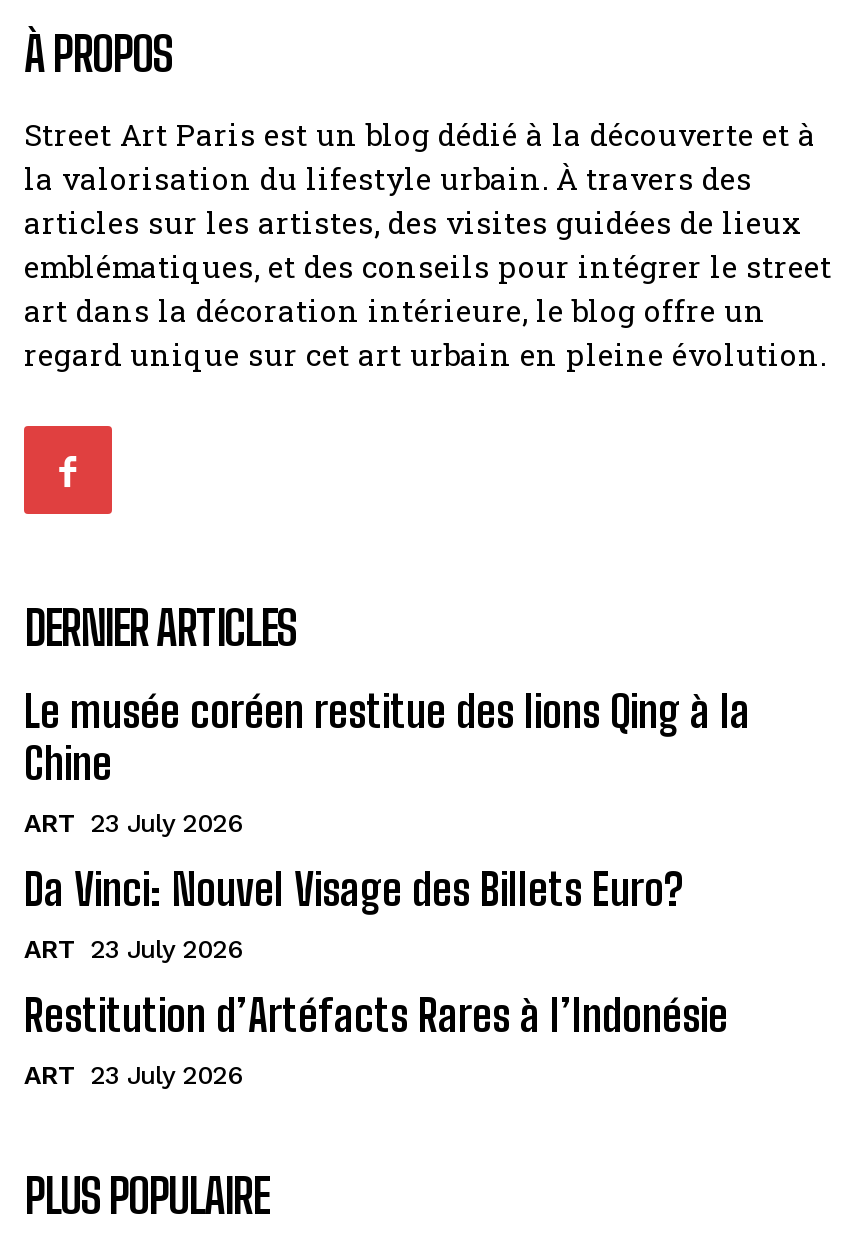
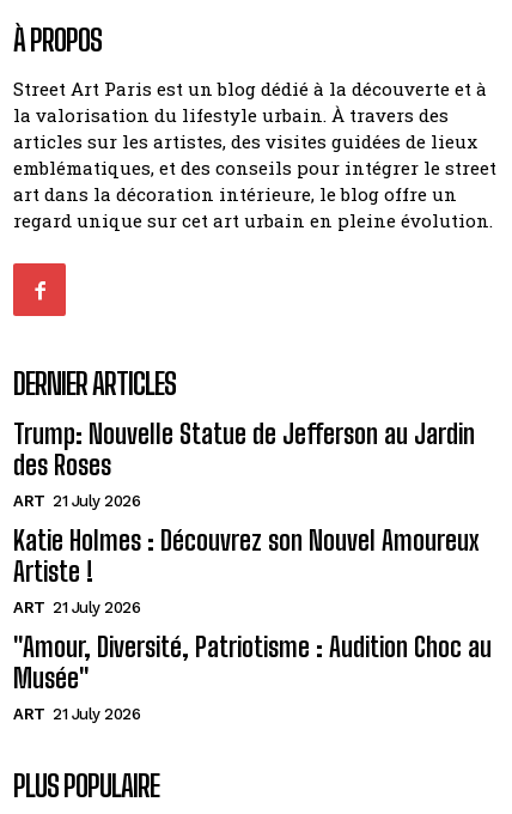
- Le musée coréen restitue des lions Qing à la
- Chine
- ART 23 July 2026
- Da Vinci: Nouvel Visage des Billets Euro?
- ART 23 July 2026
- Restitution d’Artéfacts Rares à l’Indonésie
- ART 23 July 2026
+ Trump: Nouvelle Statue de Jefferson au Jardin
+ des Roses
+ ART 21 July 2026
+ Katie Holmes : Découvrez son Nouvel Amoureux
+ Artiste !
+ ART 21 July 2026
+ "Amour, Diversité, Patriotisme : Audition Choc au
+ Musée"
+ ART 21 July 2026
